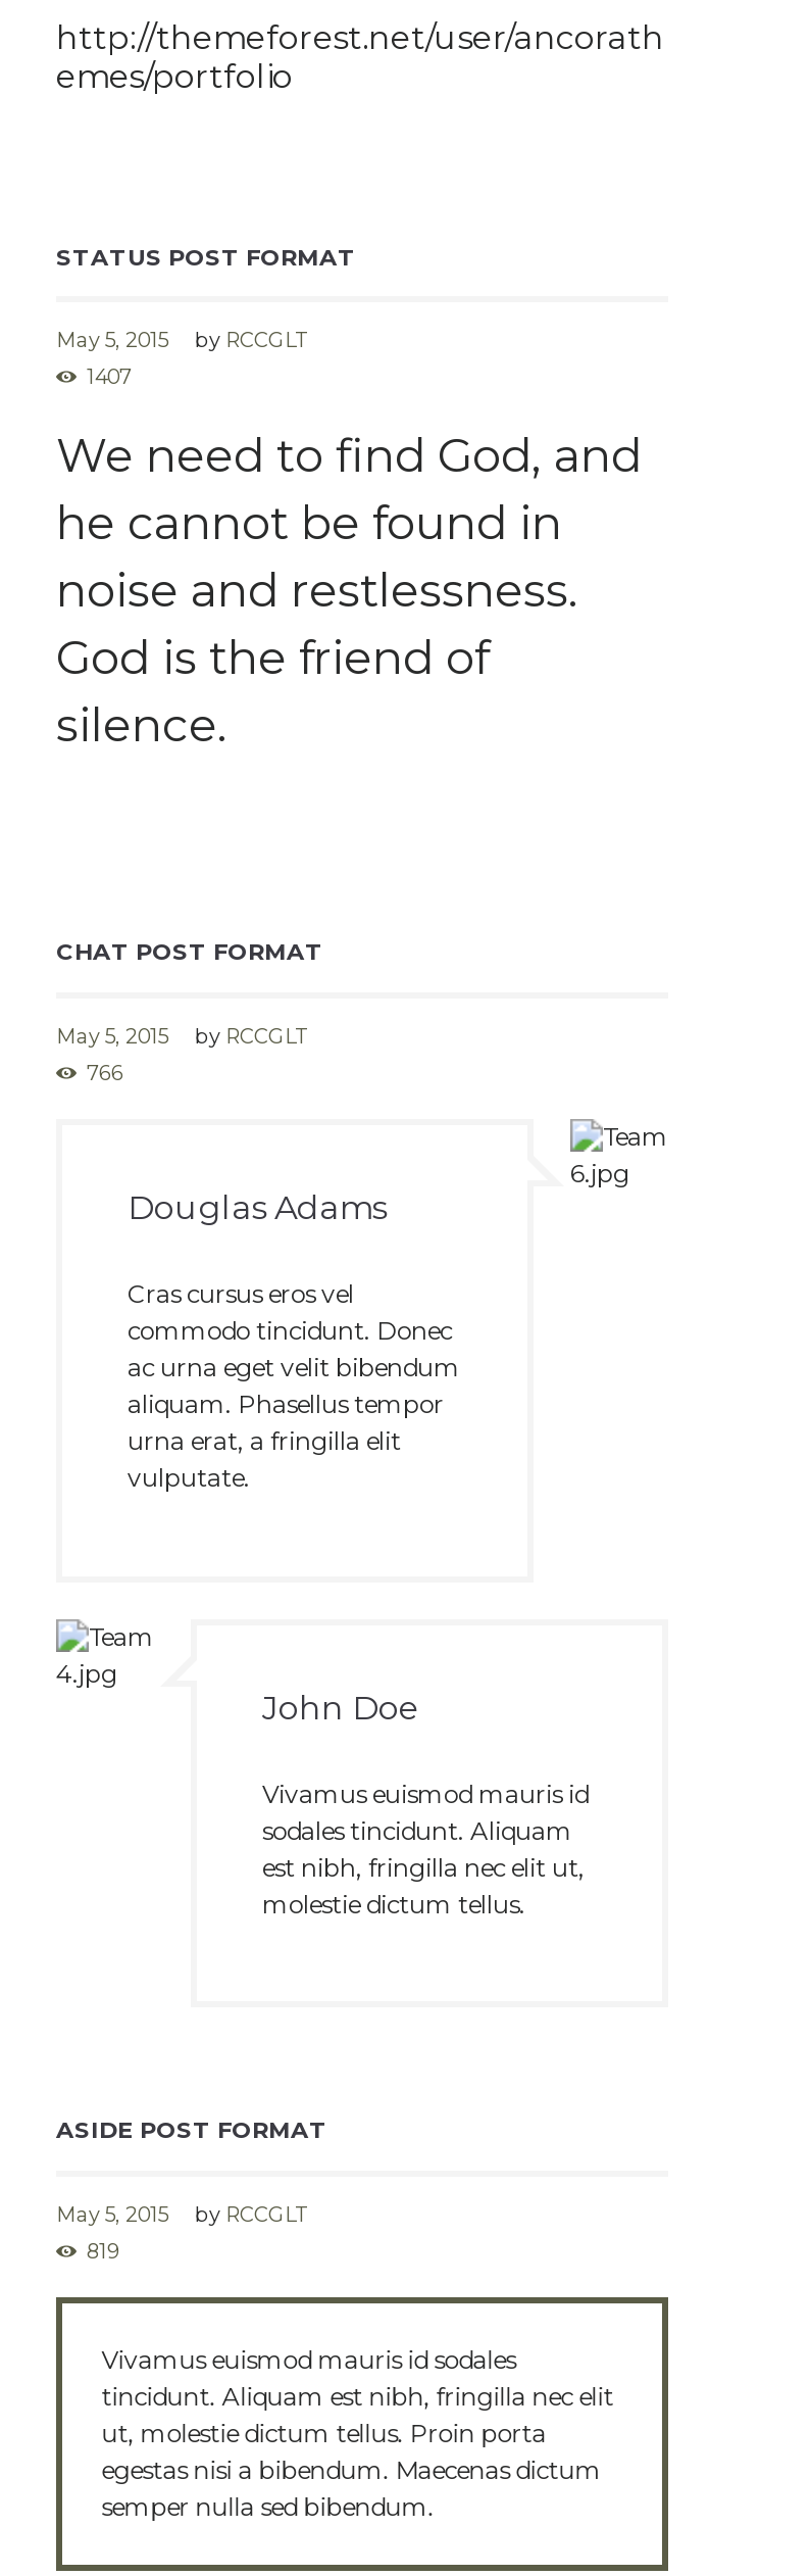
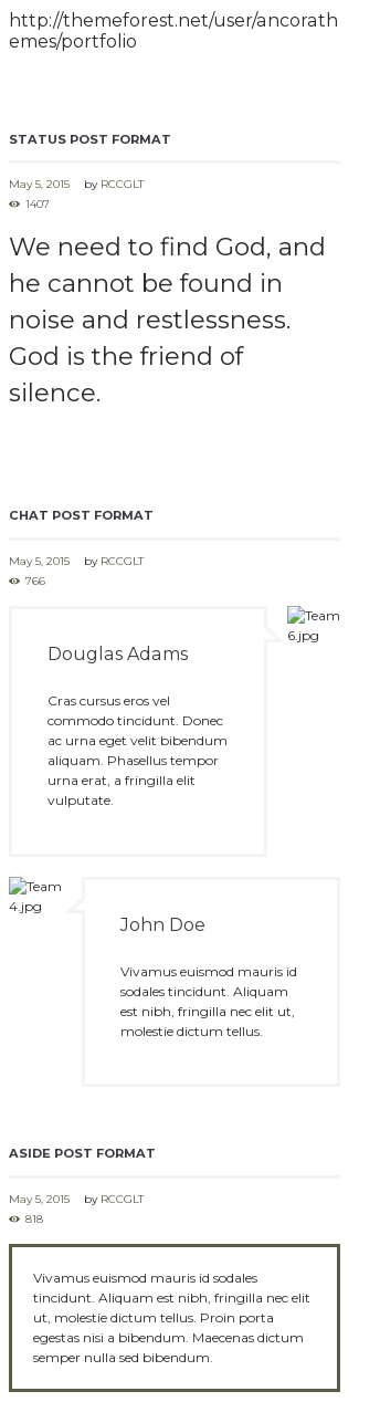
- 819
+ 818
